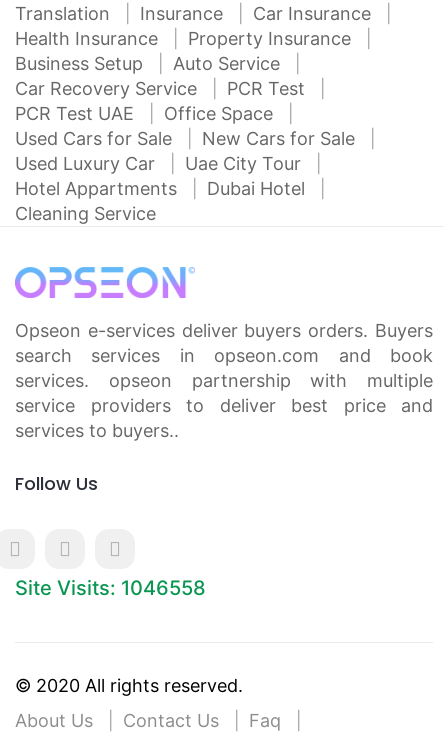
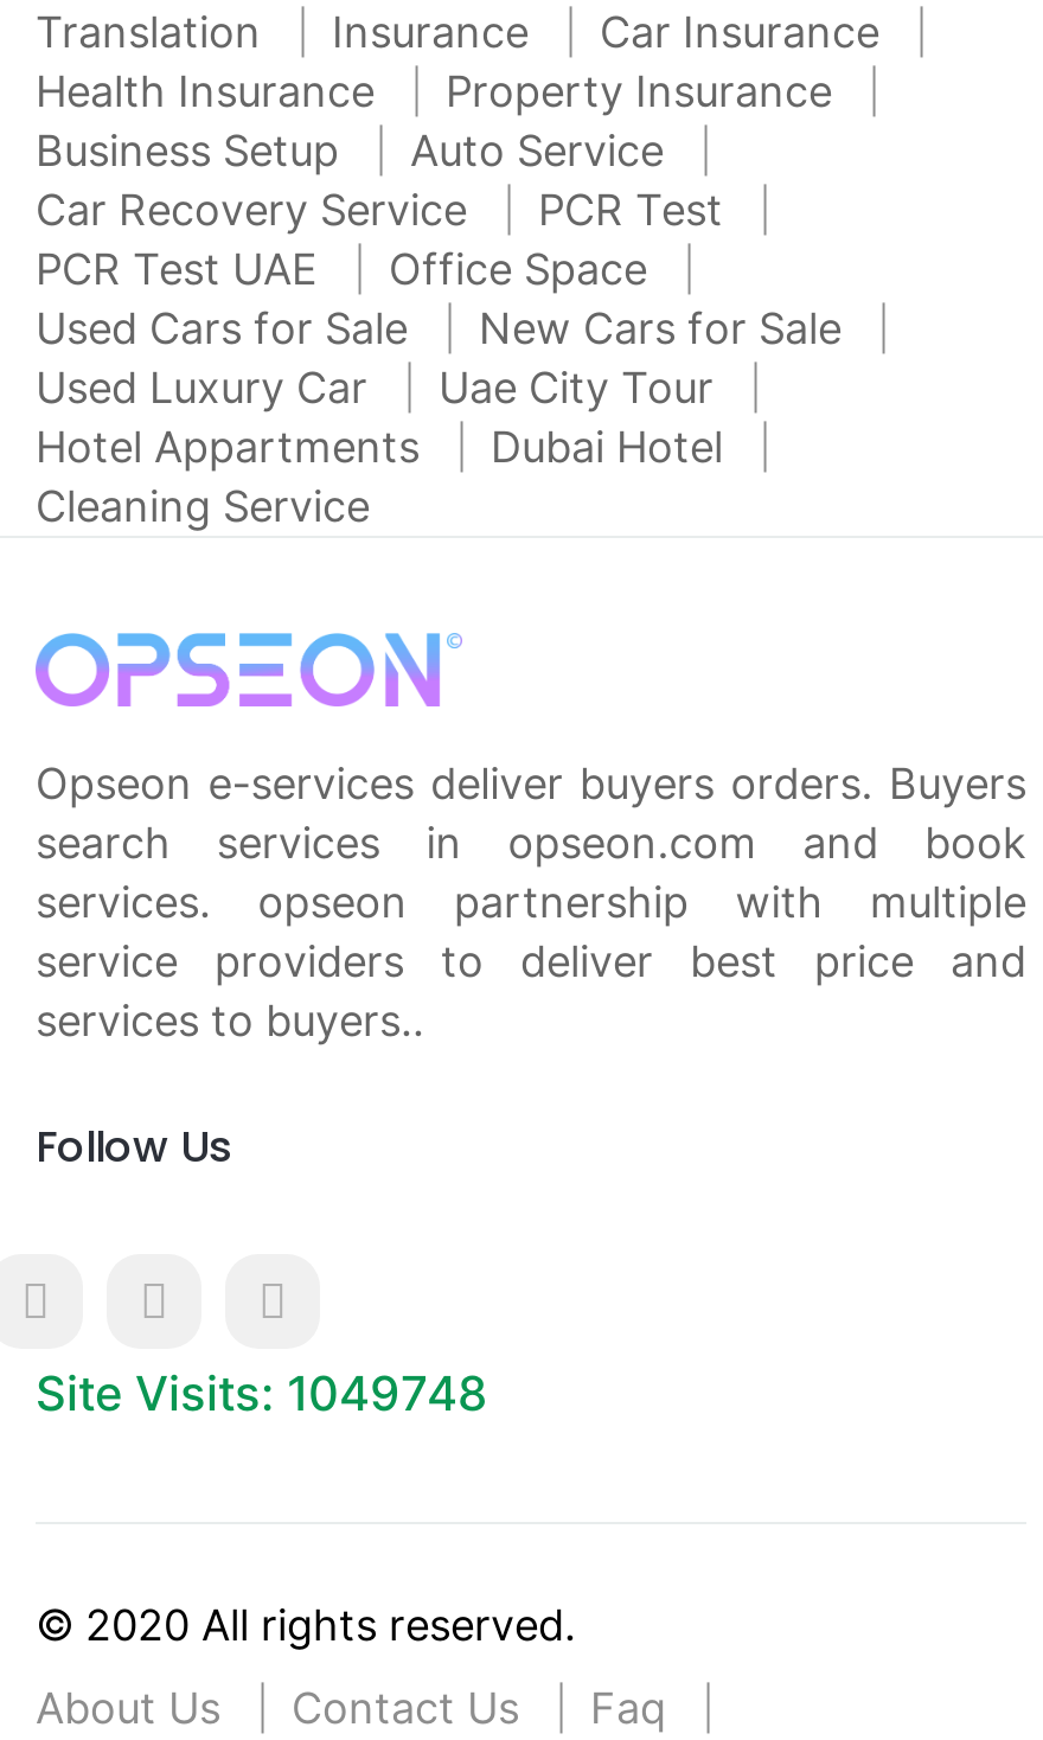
- Site Visits: 1046558
+ Site Visits: 1049748
